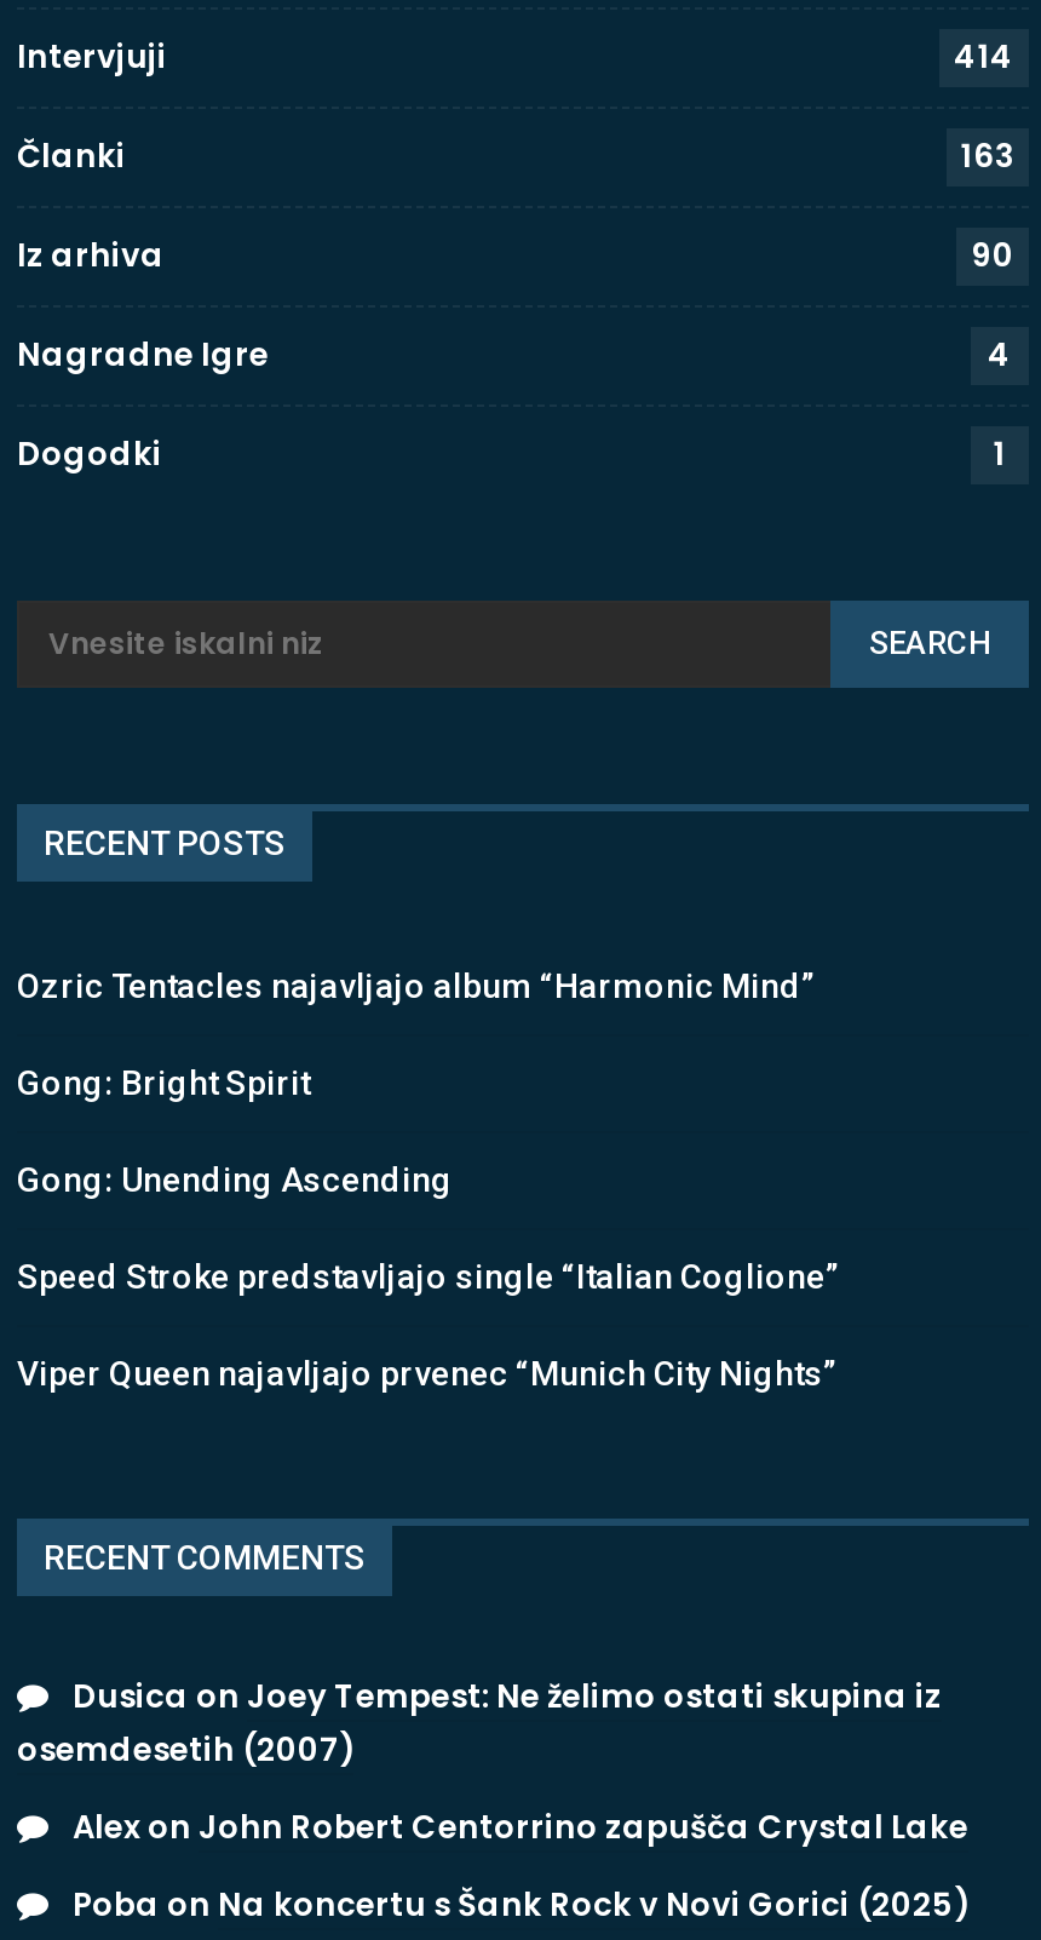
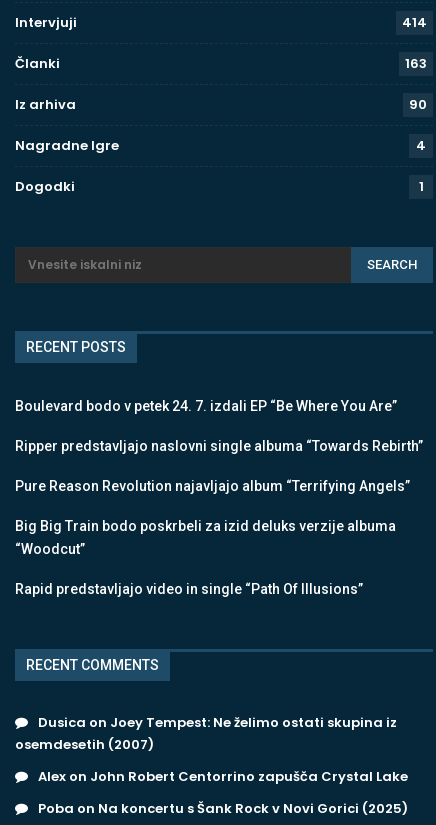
- Ozric Tentacles najavljajo album “Harmonic Mind”
+ Boulevard bodo v petek 24. 7. izdali EP “Be Where You Are”

- Gong: Bright Spirit
+ Ripper predstavljajo naslovni single albuma “Towards Rebirth”

- Gong: Unending Ascending
+ Pure Reason Revolution najavljajo album “Terrifying Angels”

- Speed Stroke predstavljajo single “Italian Coglione”
+ Big Big Train bodo poskrbeli za izid deluks verzije albuma
+ “Woodcut”

- Viper Queen najavljajo prvenec “Munich City Nights”
+ Rapid predstavljajo video in single “Path Of Illusions”
